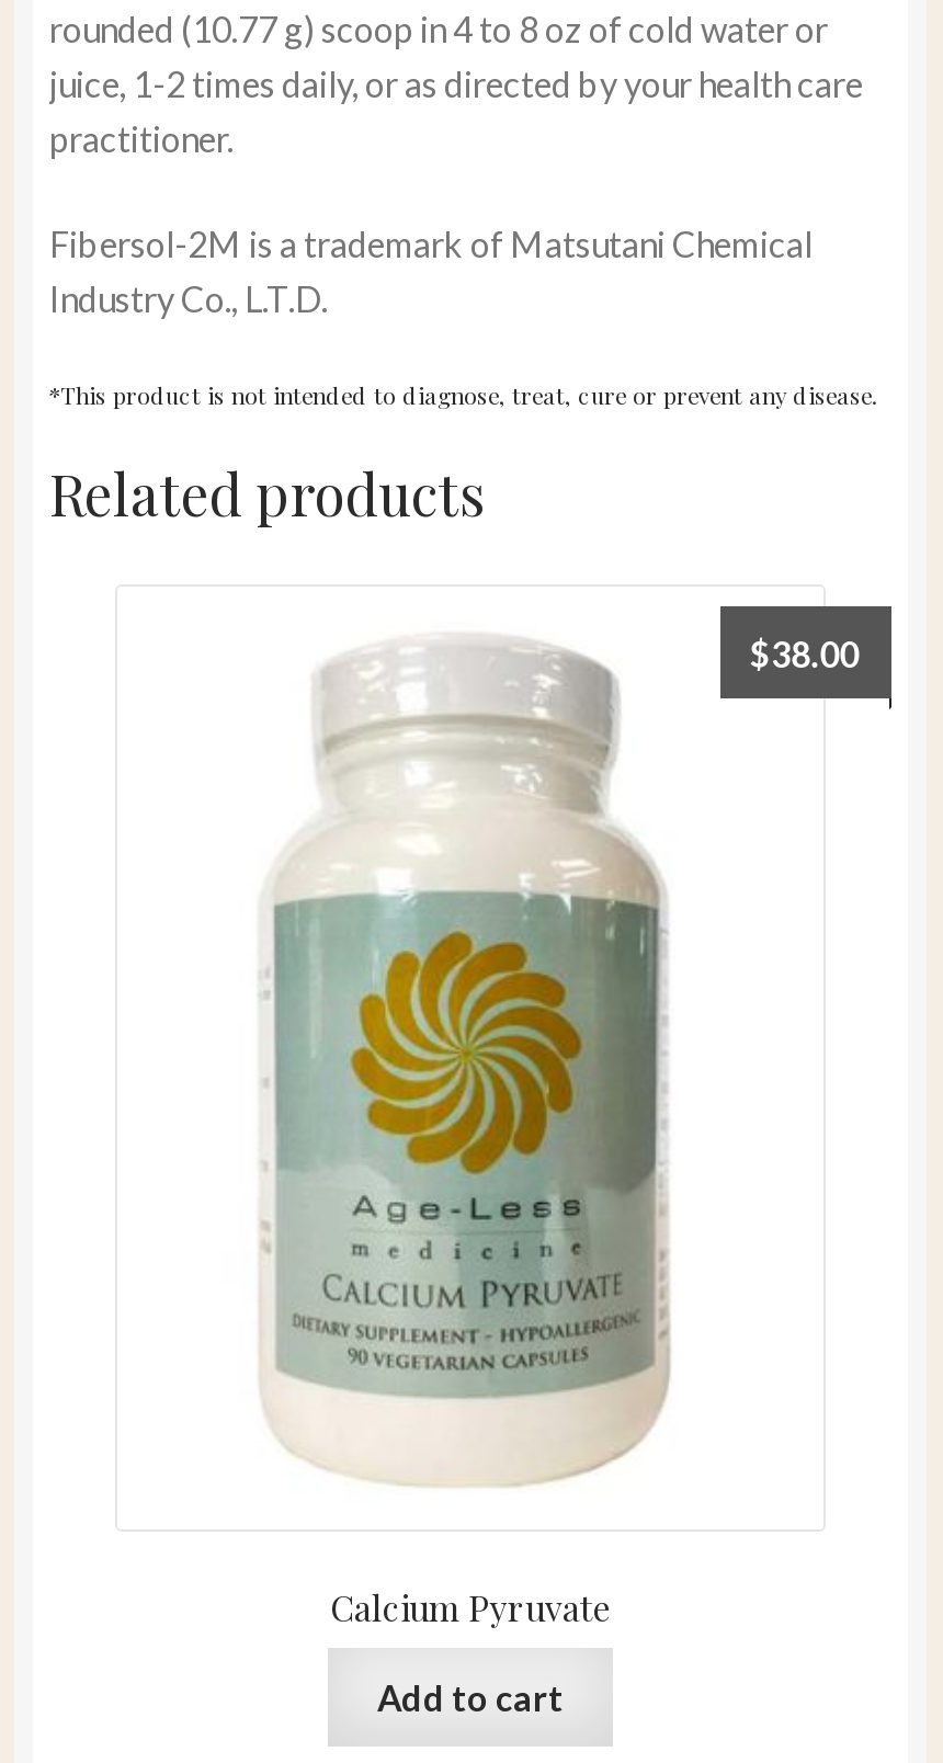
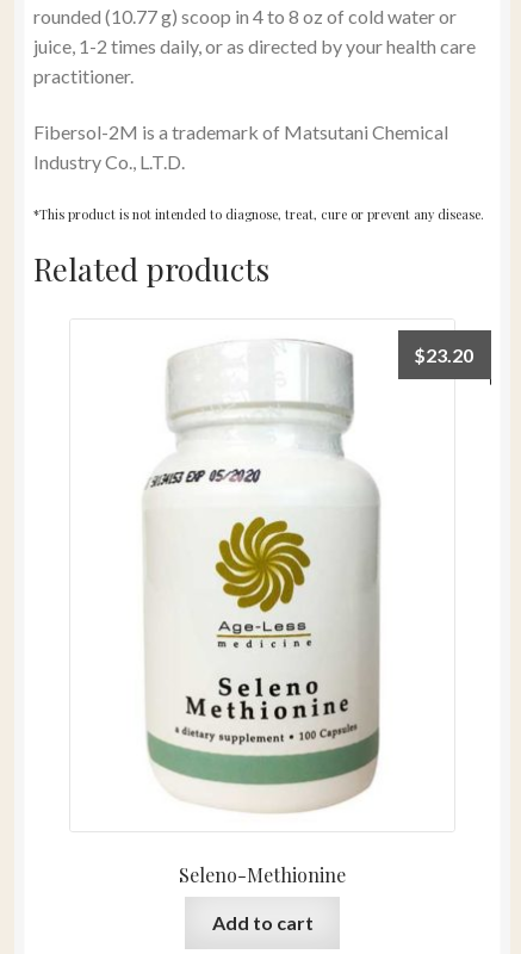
- [image]
- $38.00
+ [image]
+ $23.20

- Calcium Pyruvate
+ Seleno-Methionine
